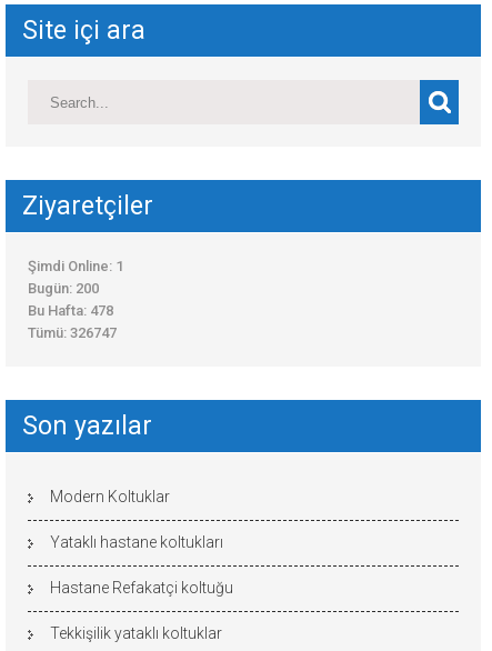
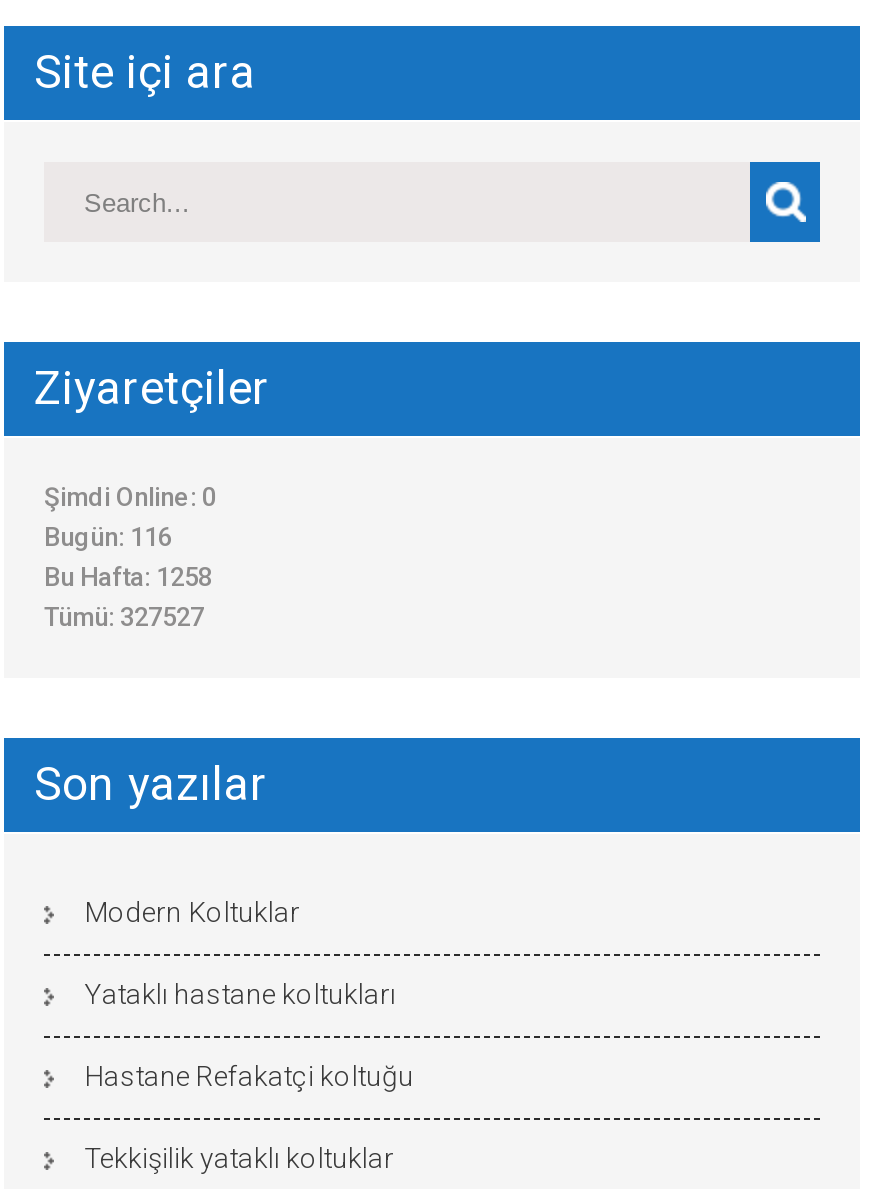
- Şimdi Online: 1
+ Şimdi Online: 0

- Bugün: 200
+ Bugün: 116

- Bu Hafta: 478
+ Bu Hafta: 1258

- Tümü: 326747
+ Tümü: 327527
